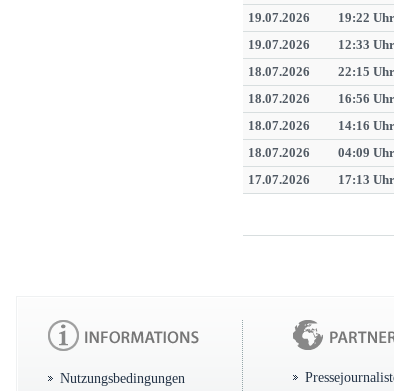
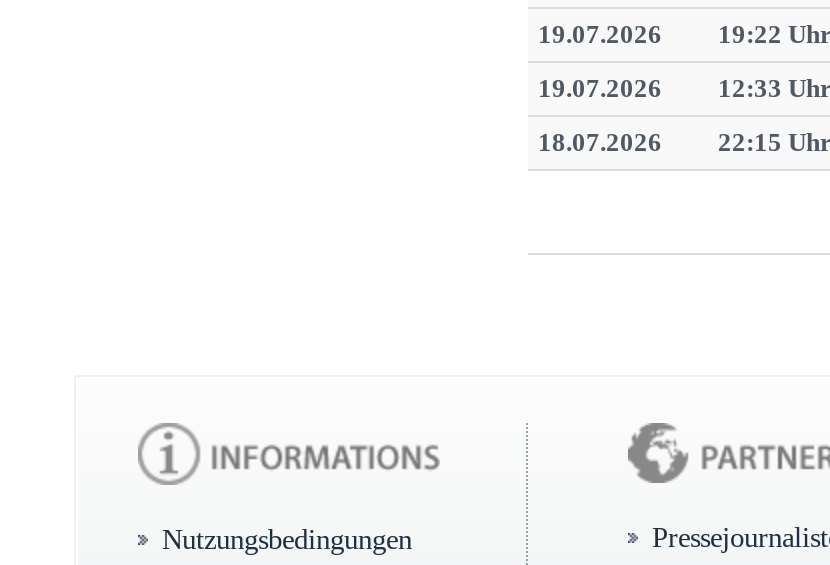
- 18.07.2026
- 16:56 Uhr
- 18.07.2026
- 14:16 Uhr
- 18.07.2026
- 04:09 Uhr
- 17.07.2026
- 17:13 Uhr
